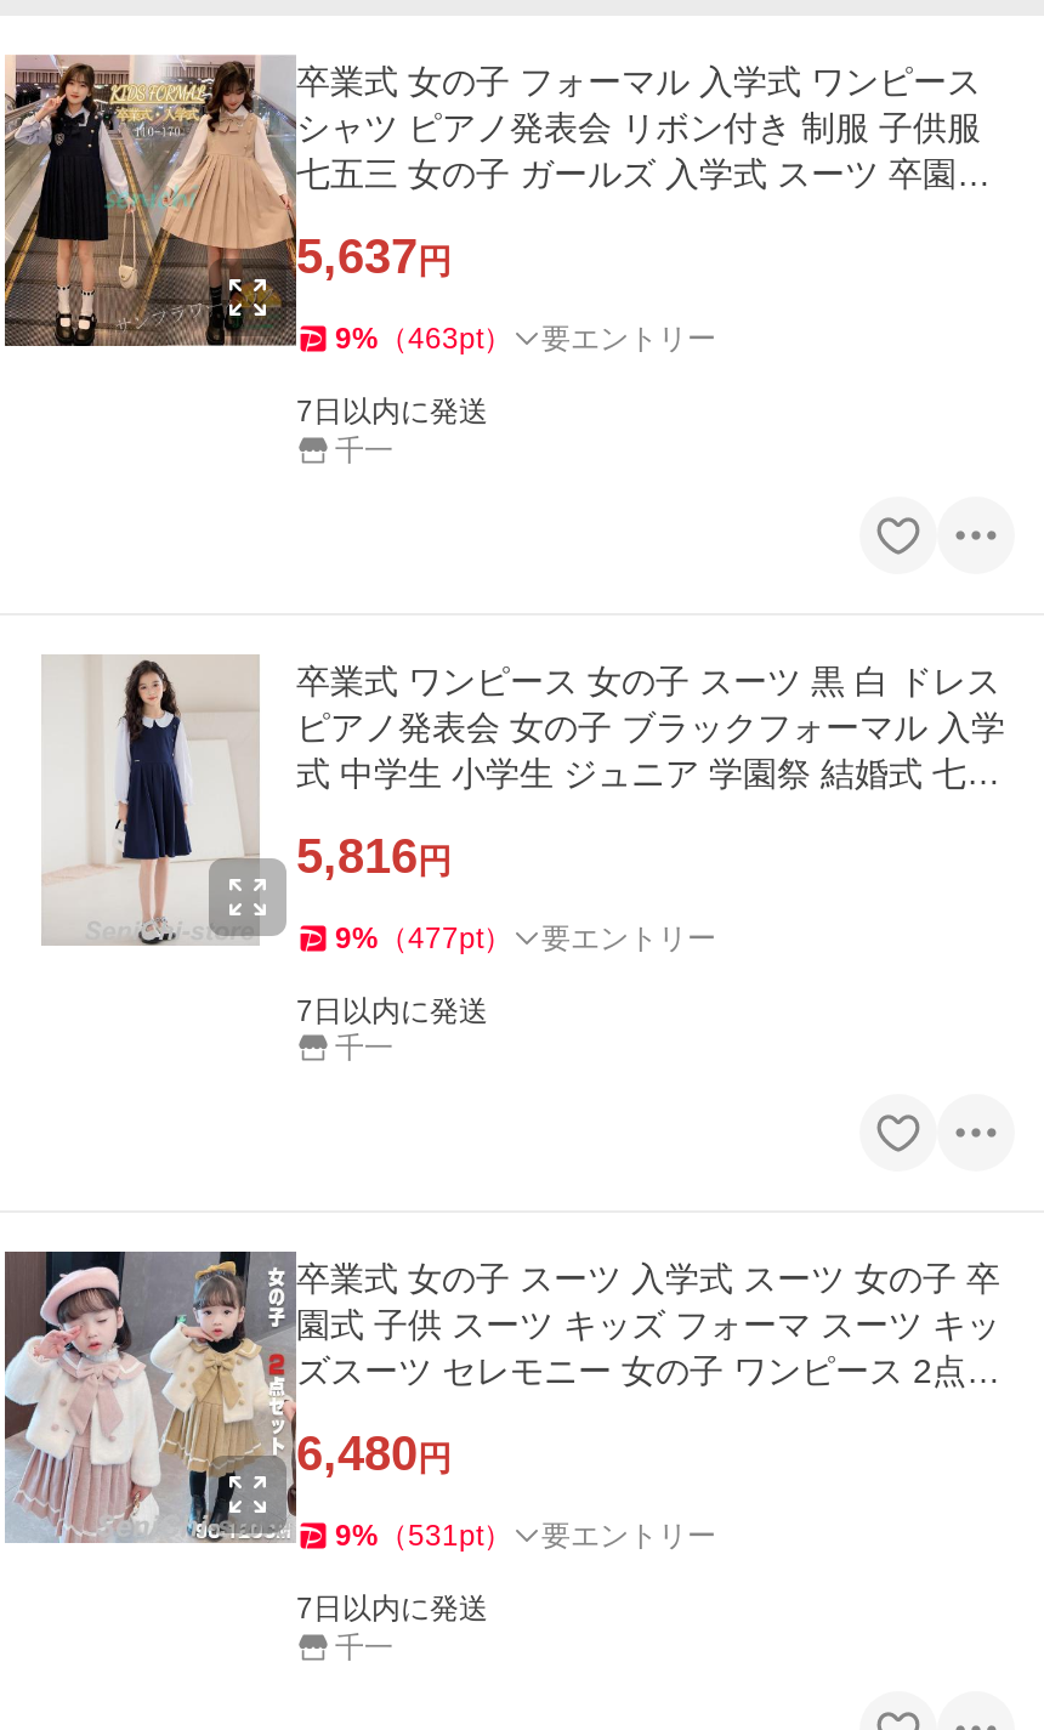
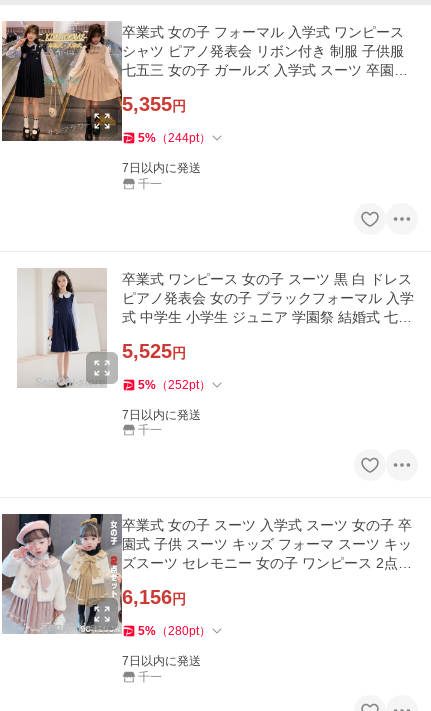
- 5,637円
+ 5,355円

- 9%（463pt）
- 要エントリー
+ 5%（244pt）

- 5,816円
+ 5,525円

- 9%（477pt）
- 要エントリー
+ 5%（252pt）

- 6,480円
+ 6,156円

- 9%（531pt）
- 要エントリー
+ 5%（280pt）
